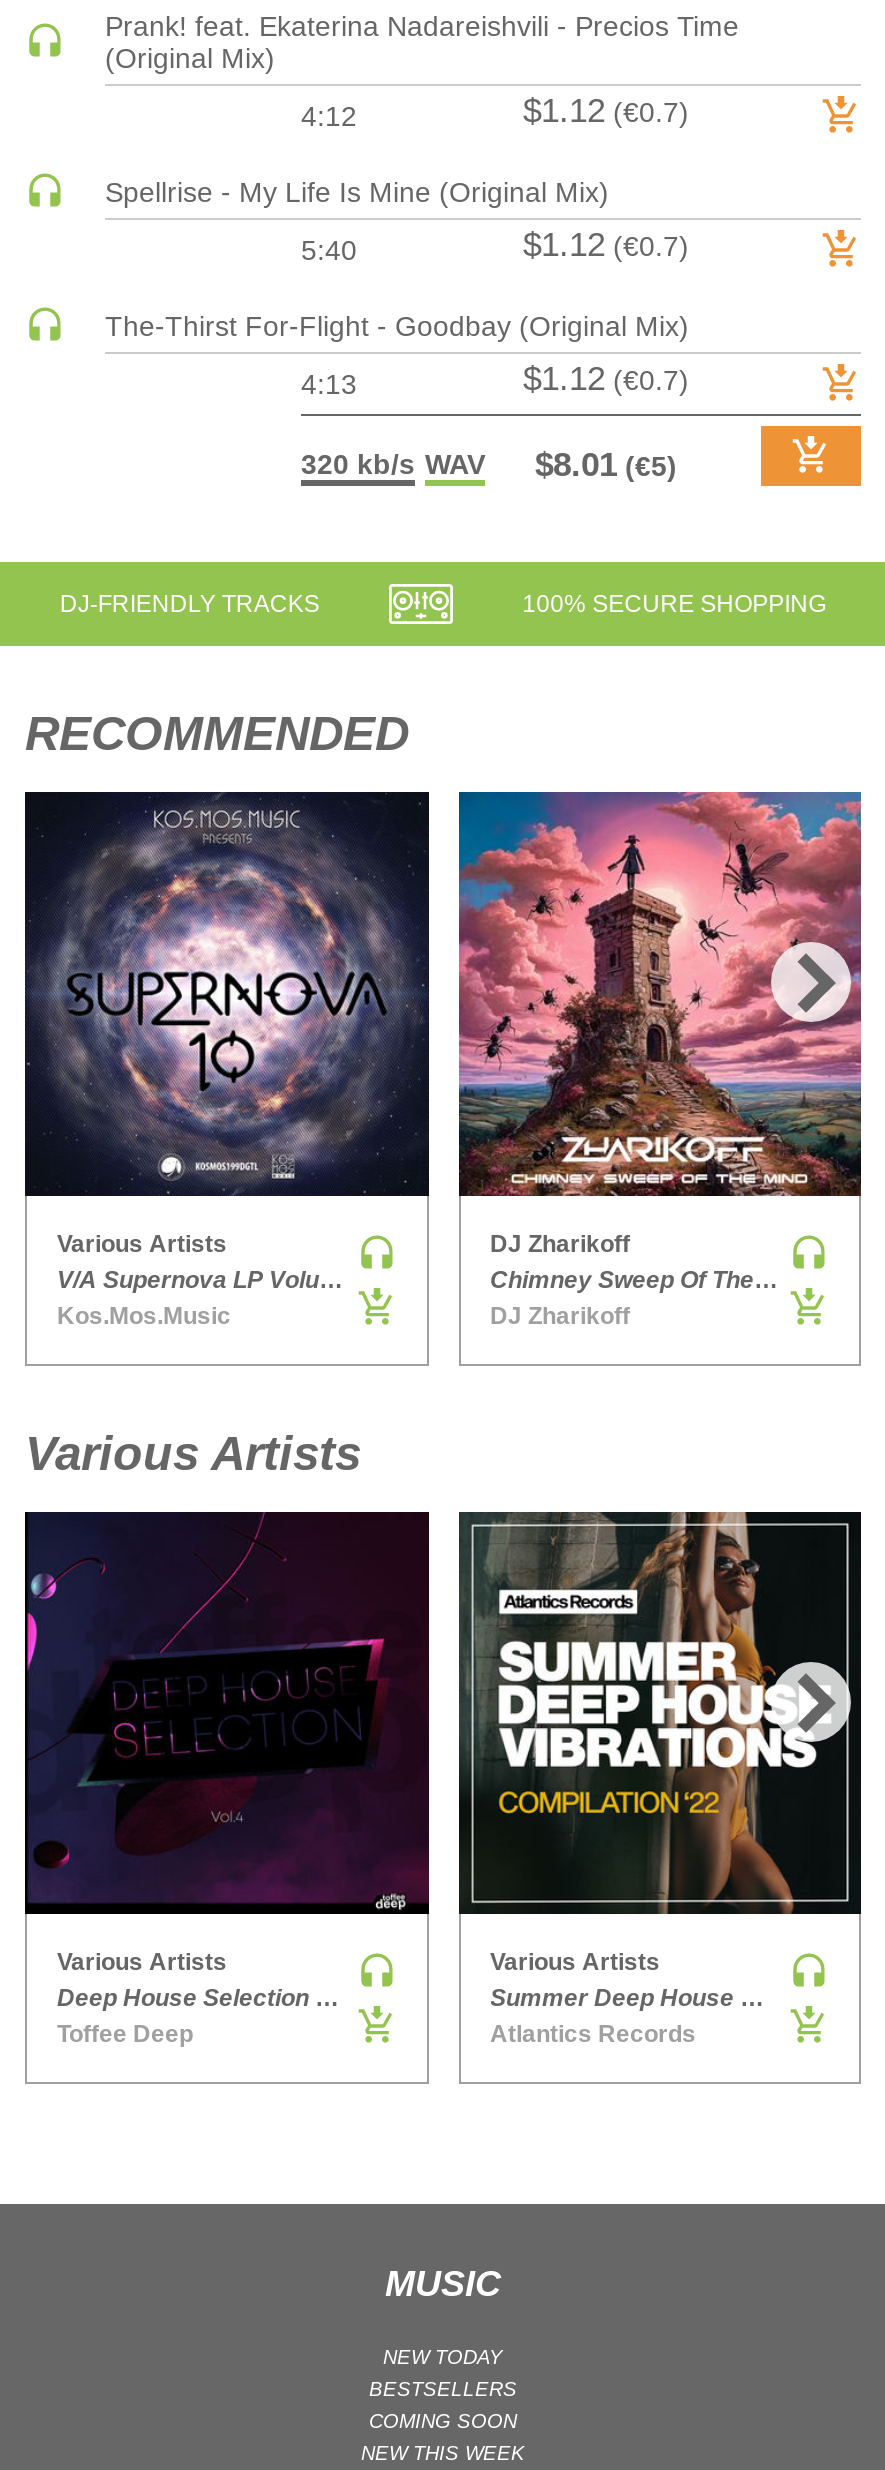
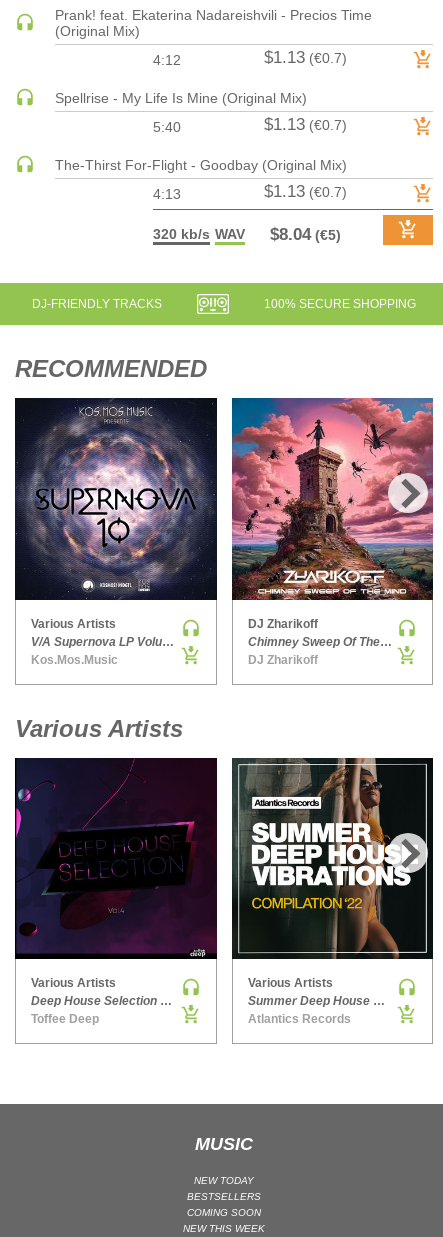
- $1.12 (€0.7)
+ $1.13 (€0.7)

- $1.12 (€0.7)
+ $1.13 (€0.7)

- $1.12 (€0.7)
+ $1.13 (€0.7)

- $8.01 (€5)
+ $8.04 (€5)
